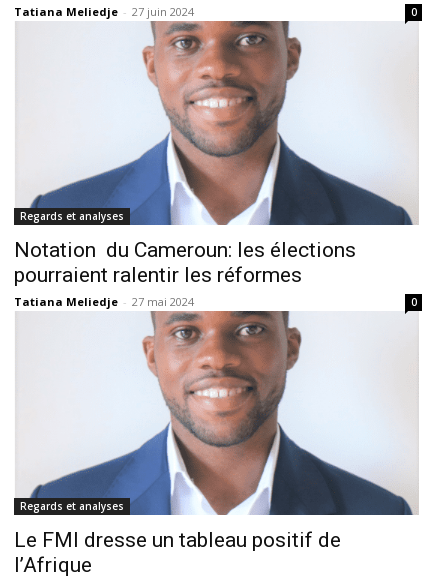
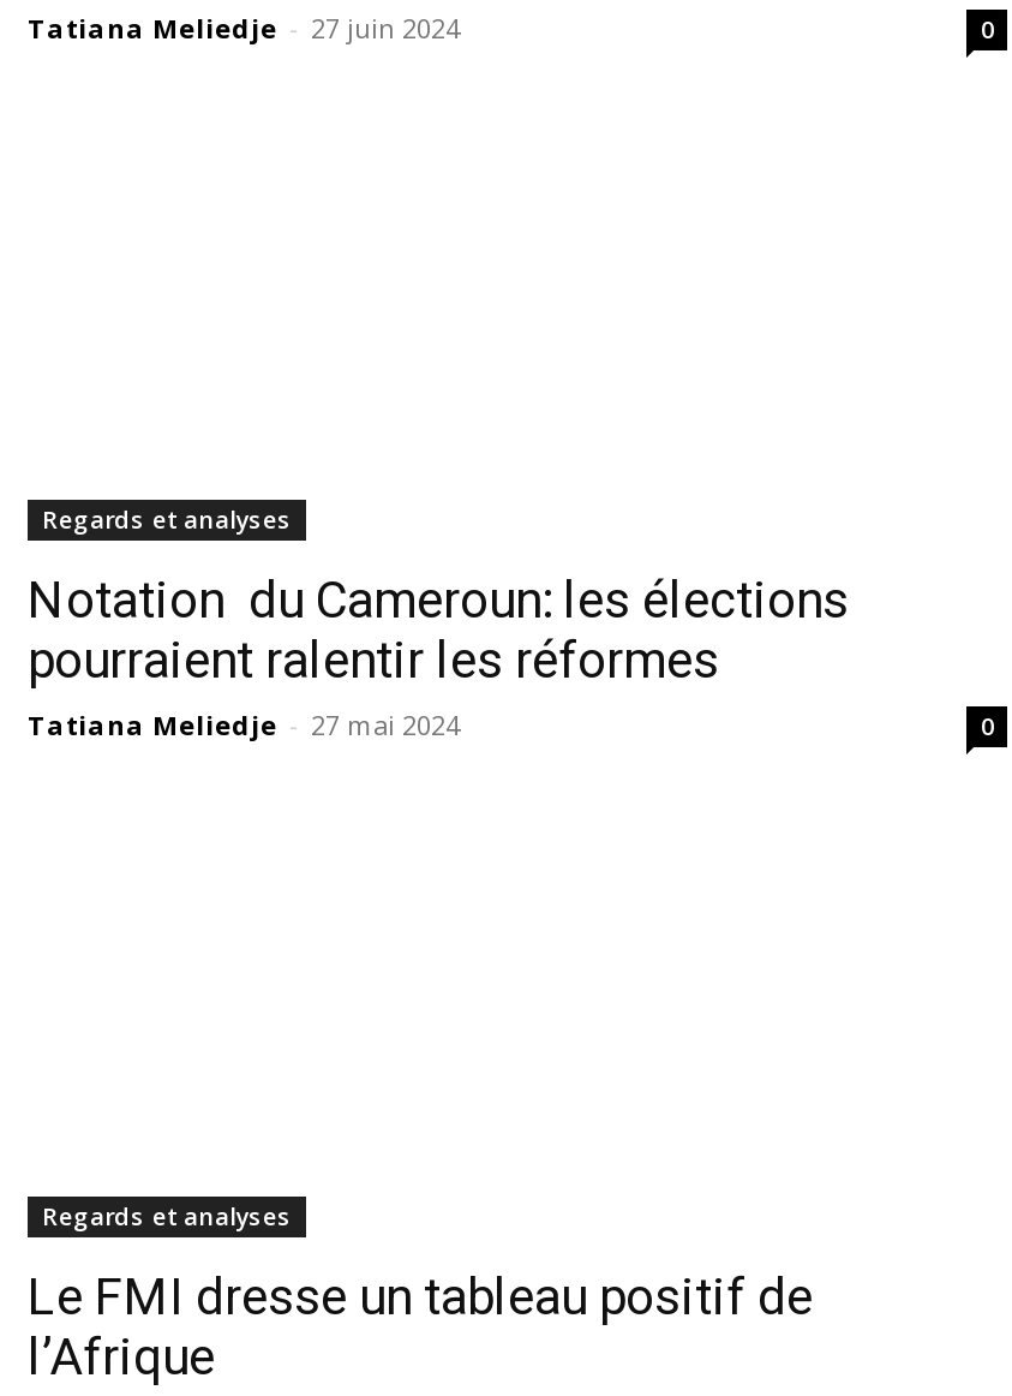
- [image]

- [image]
